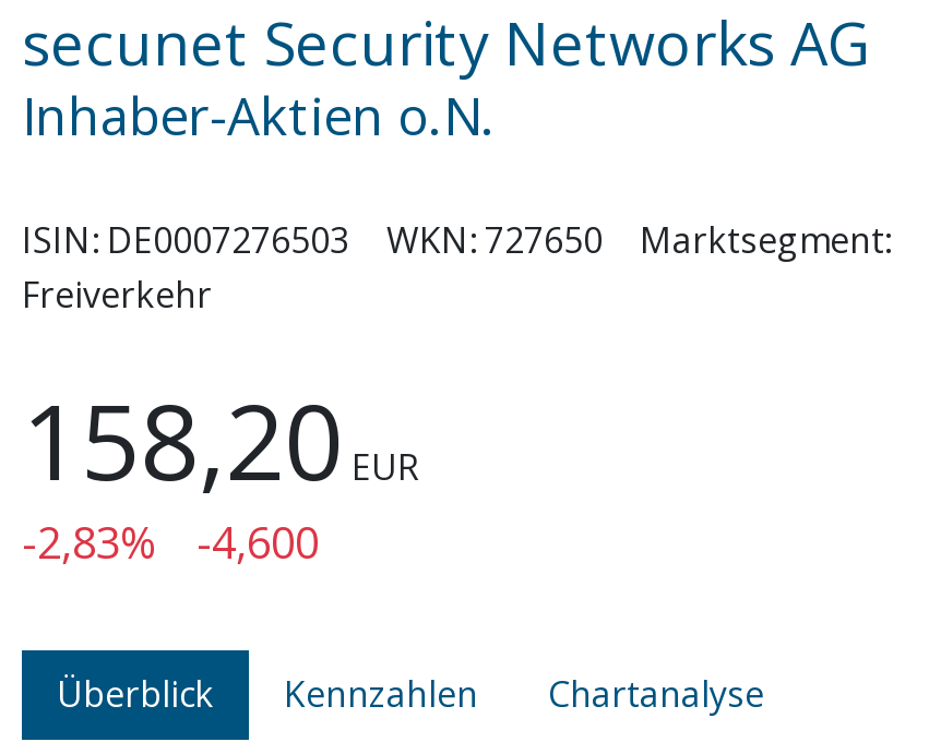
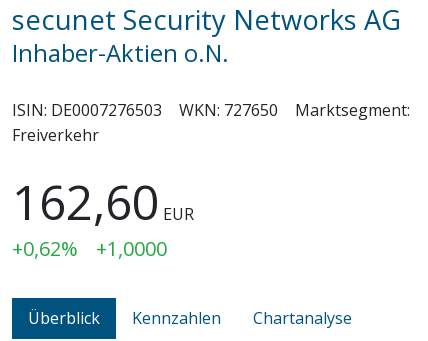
- 158,20 EUR
+ 162,60 EUR

- -2,83%
+ +0,62%

- -4,600
+ +1,0000
